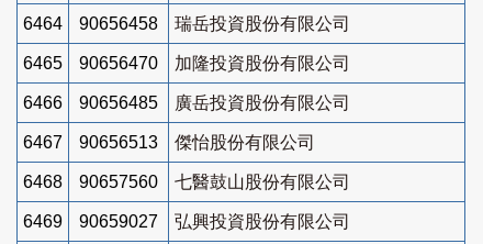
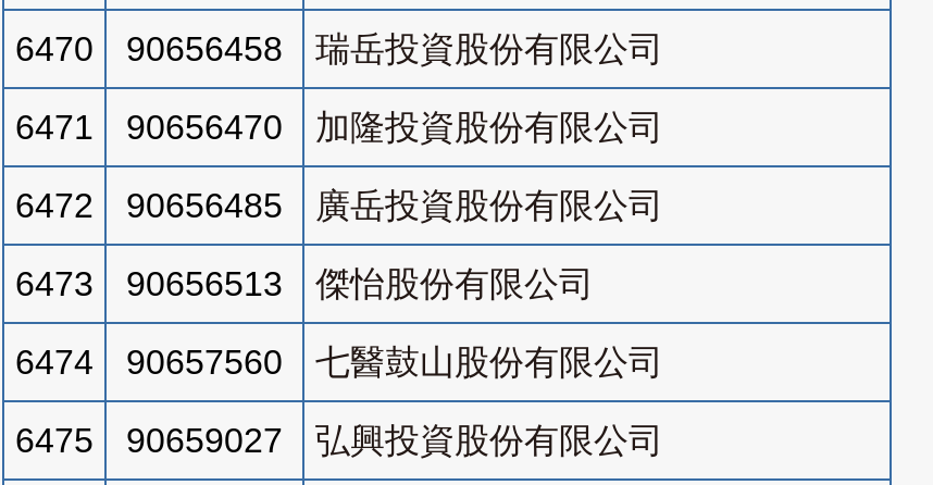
- 6464 90656458 瑞岳投資股份有限公司
+ 6470 90656458 瑞岳投資股份有限公司

- 6465 90656470 加隆投資股份有限公司
+ 6471 90656470 加隆投資股份有限公司

- 6466 90656485 廣岳投資股份有限公司
+ 6472 90656485 廣岳投資股份有限公司

- 6467 90656513 傑怡股份有限公司
+ 6473 90656513 傑怡股份有限公司

- 6468 90657560 七醫鼓山股份有限公司
+ 6474 90657560 七醫鼓山股份有限公司

- 6469 90659027 弘興投資股份有限公司
+ 6475 90659027 弘興投資股份有限公司
